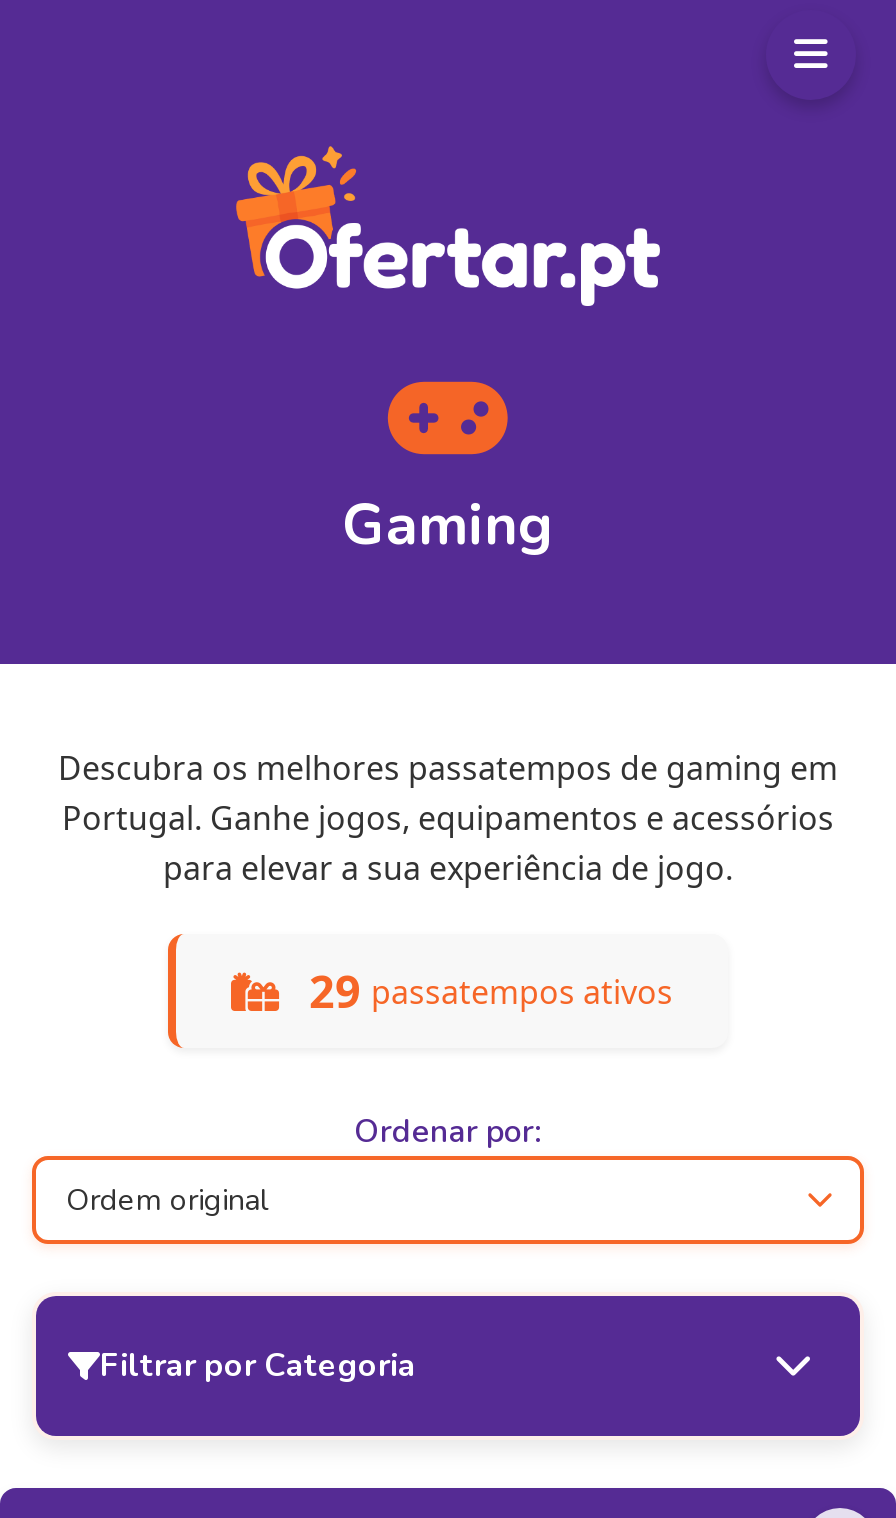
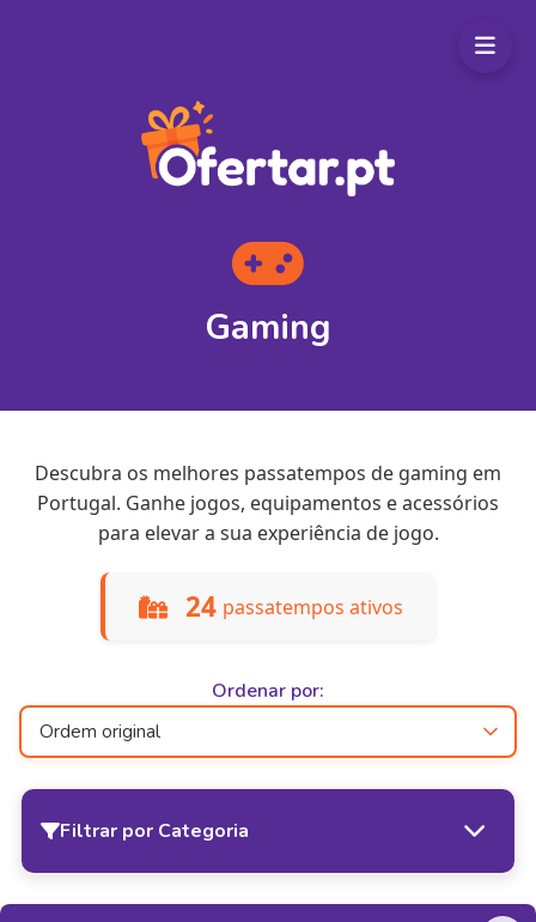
- 29 passatempos ativos
+ 24 passatempos ativos
